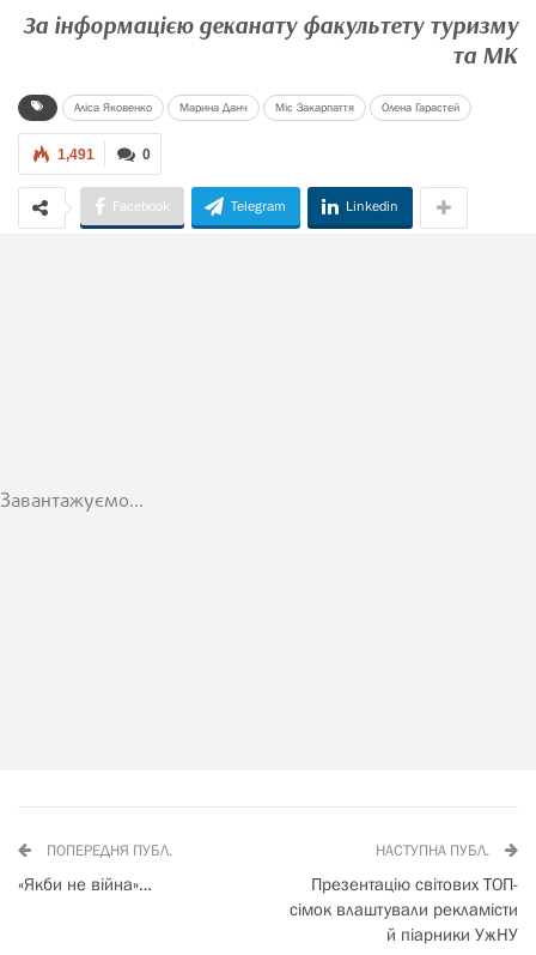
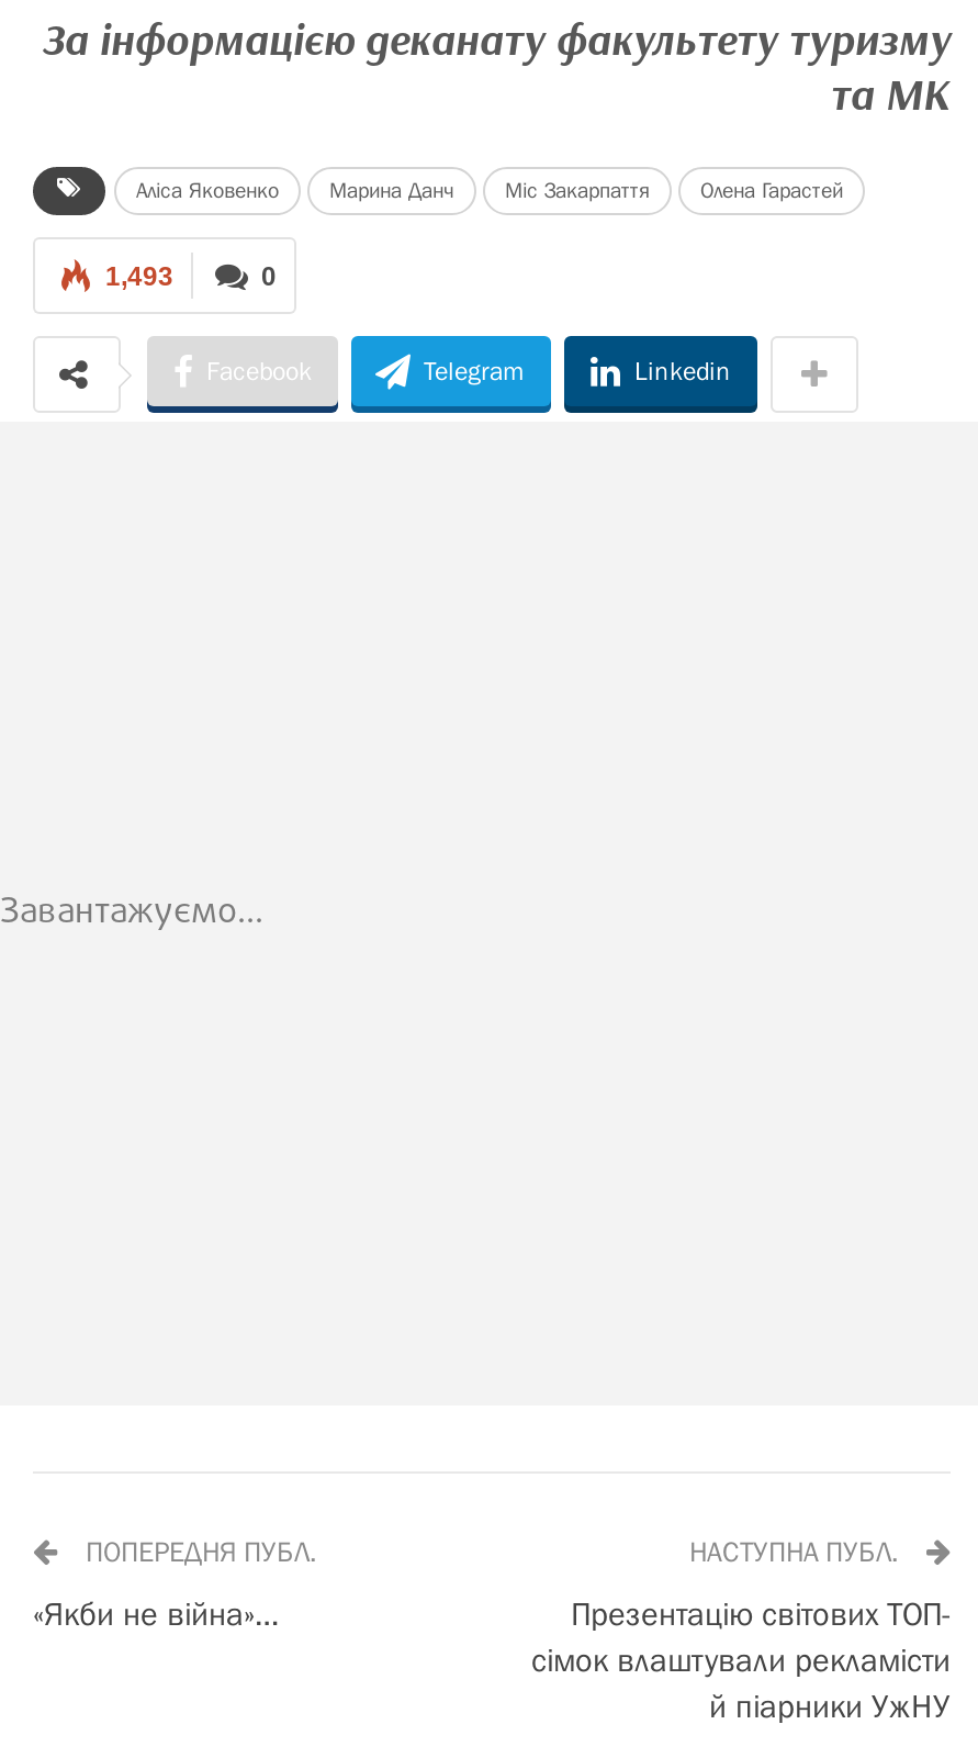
- 1,491
+ 1,493
